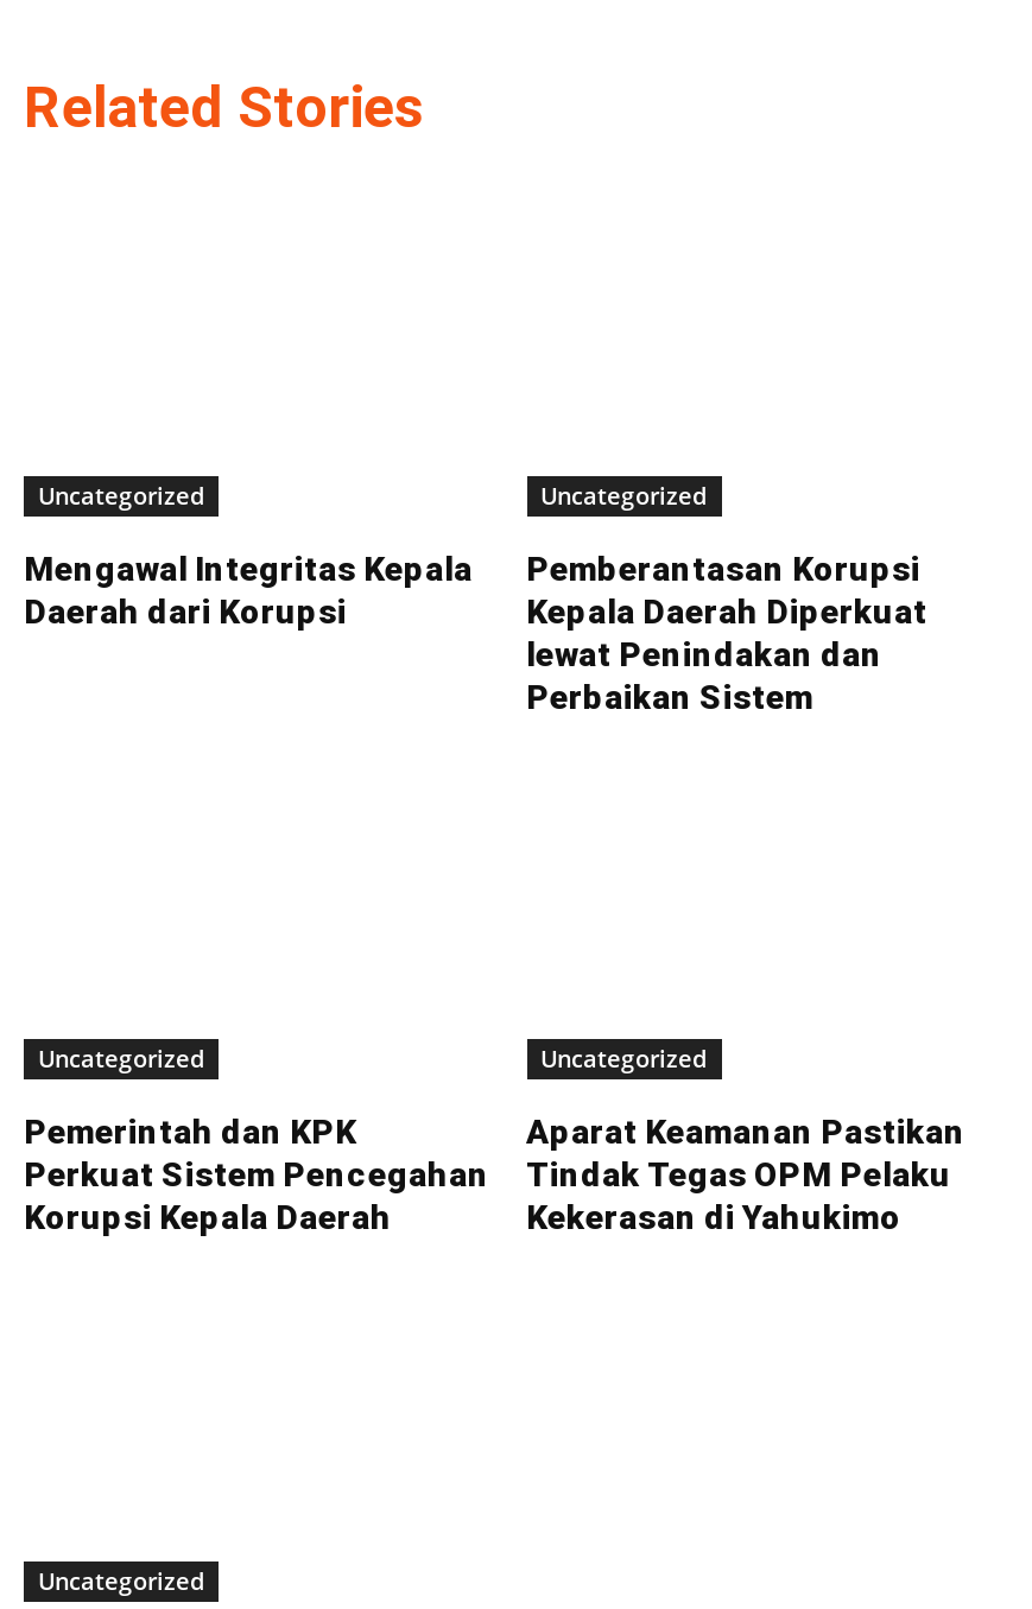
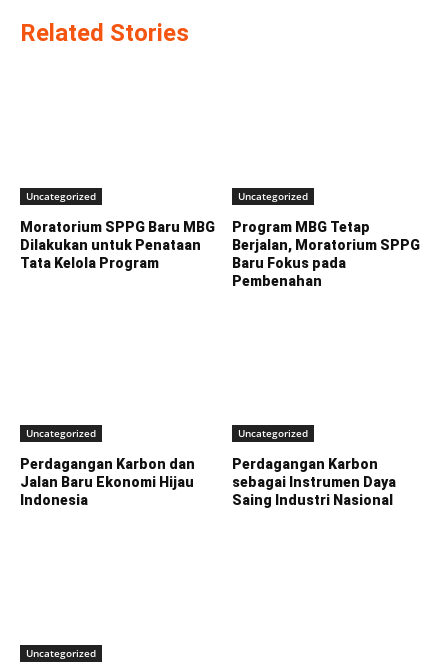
- Mengawal Integritas Kepala
- Daerah dari Korupsi
+ Moratorium SPPG Baru MBG
+ Dilakukan untuk Penataan
+ Tata Kelola Program

- Pemberantasan Korupsi
- Kepala Daerah Diperkuat
- lewat Penindakan dan
- Perbaikan Sistem
+ Program MBG Tetap
+ Berjalan, Moratorium SPPG
+ Baru Fokus pada
+ Pembenahan

- Pemerintah dan KPK
- Perkuat Sistem Pencegahan
- Korupsi Kepala Daerah
+ Perdagangan Karbon dan
+ Jalan Baru Ekonomi Hijau
+ Indonesia

- Aparat Keamanan Pastikan
- Tindak Tegas OPM Pelaku
- Kekerasan di Yahukimo
+ Perdagangan Karbon
+ sebagai Instrumen Daya
+ Saing Industri Nasional
